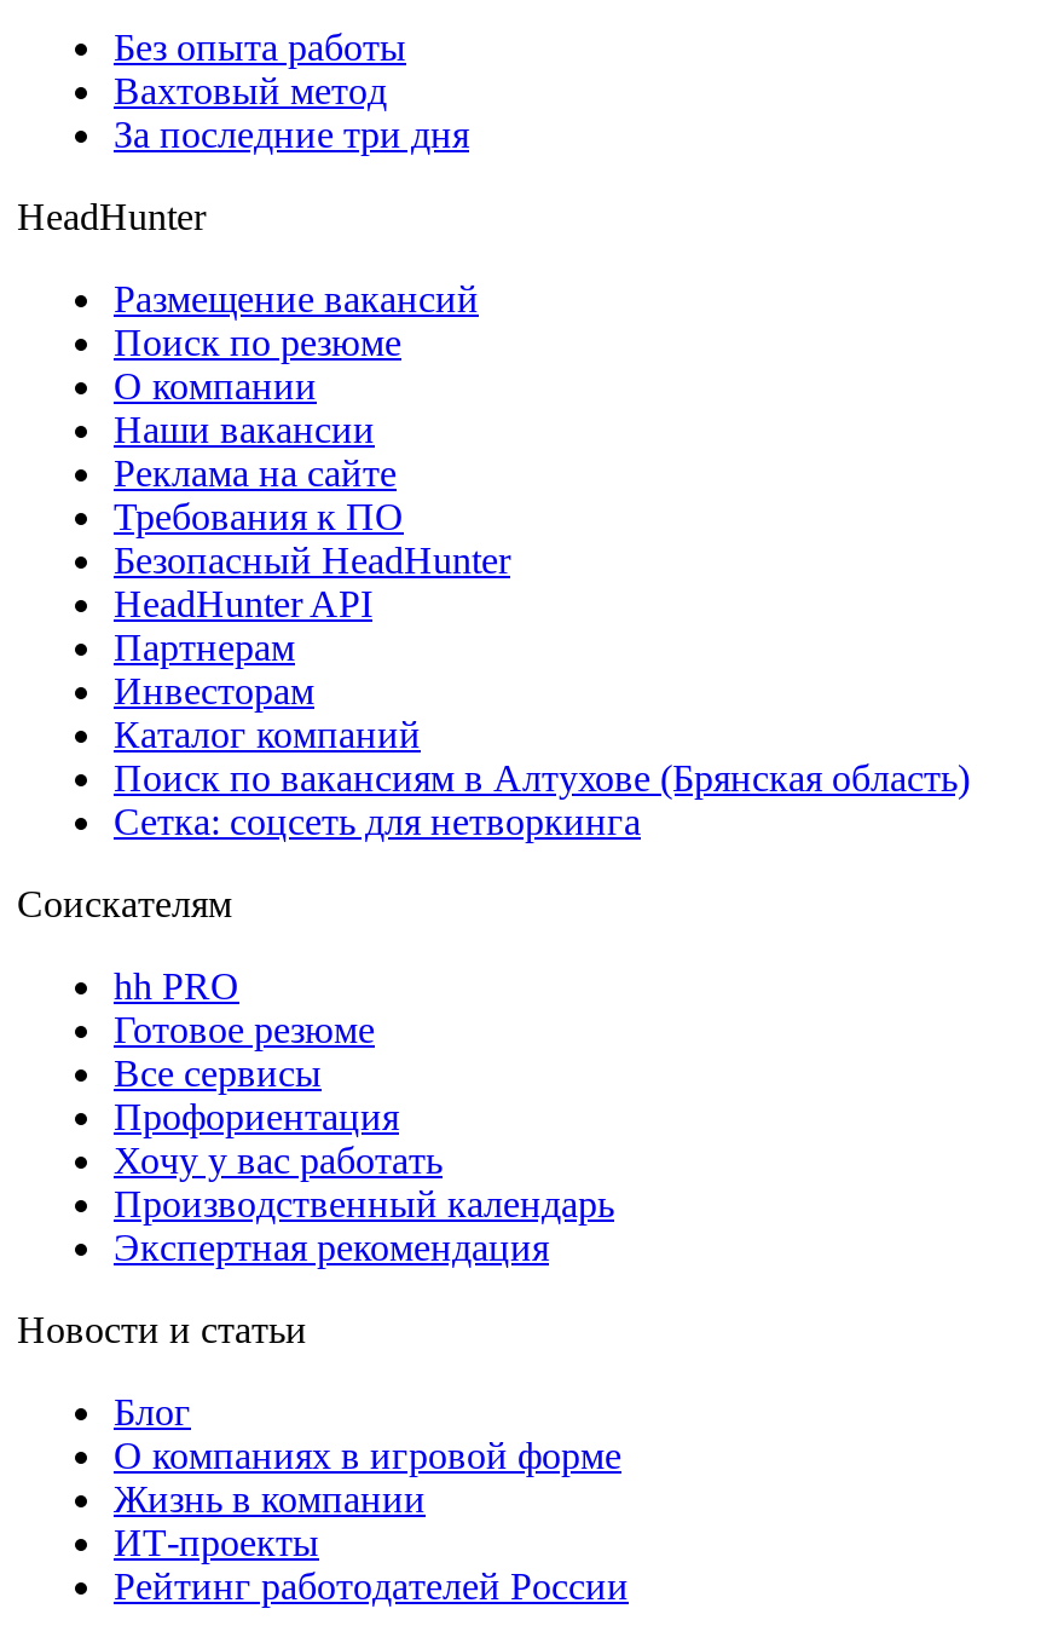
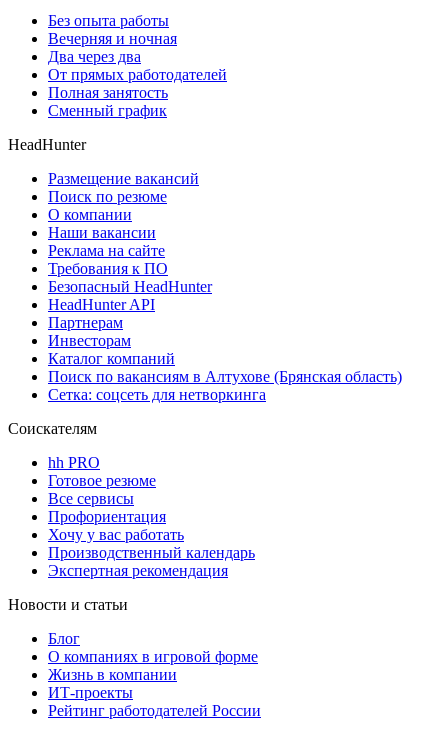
- Вахтовый метод
- За последние три дня
+ Вечерняя и ночная
+ Два через два
+ От прямых работодателей
+ Полная занятость
+ Сменный график
